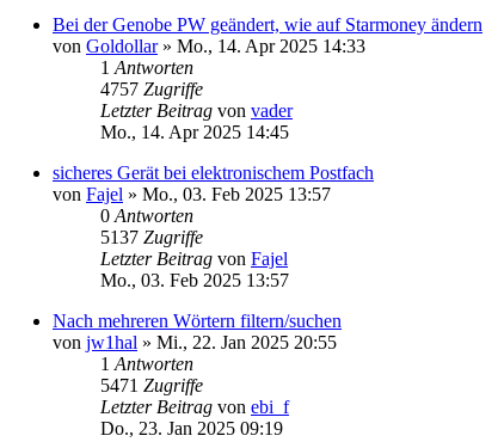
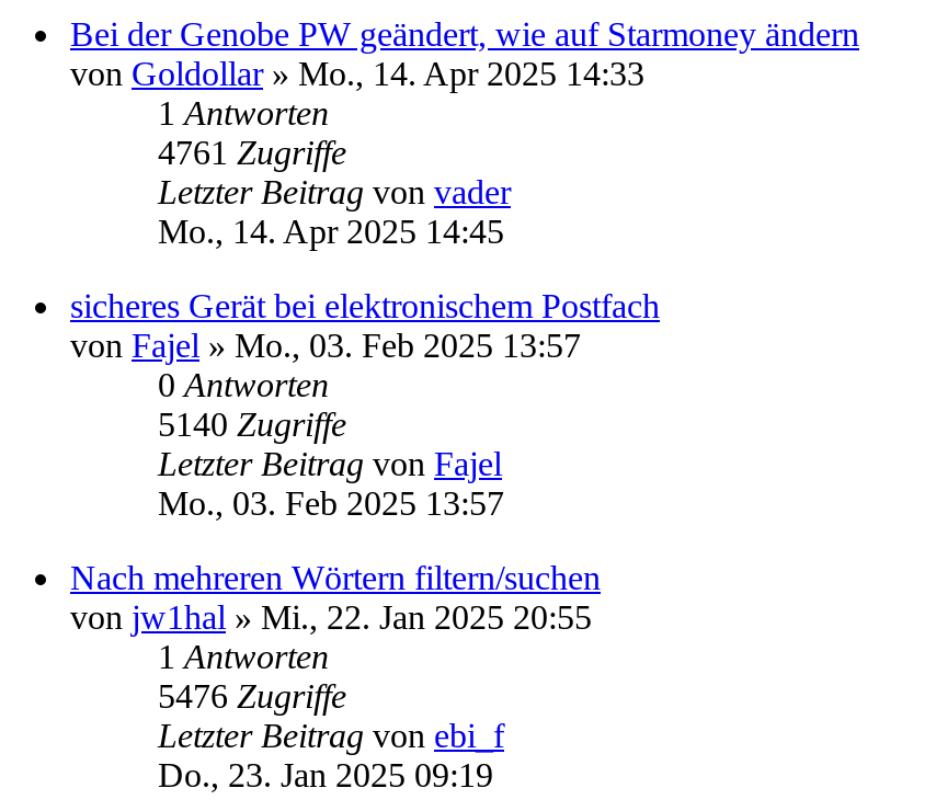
- 4757 Zugriffe
+ 4761 Zugriffe

- 5137 Zugriffe
+ 5140 Zugriffe

- 5471 Zugriffe
+ 5476 Zugriffe
